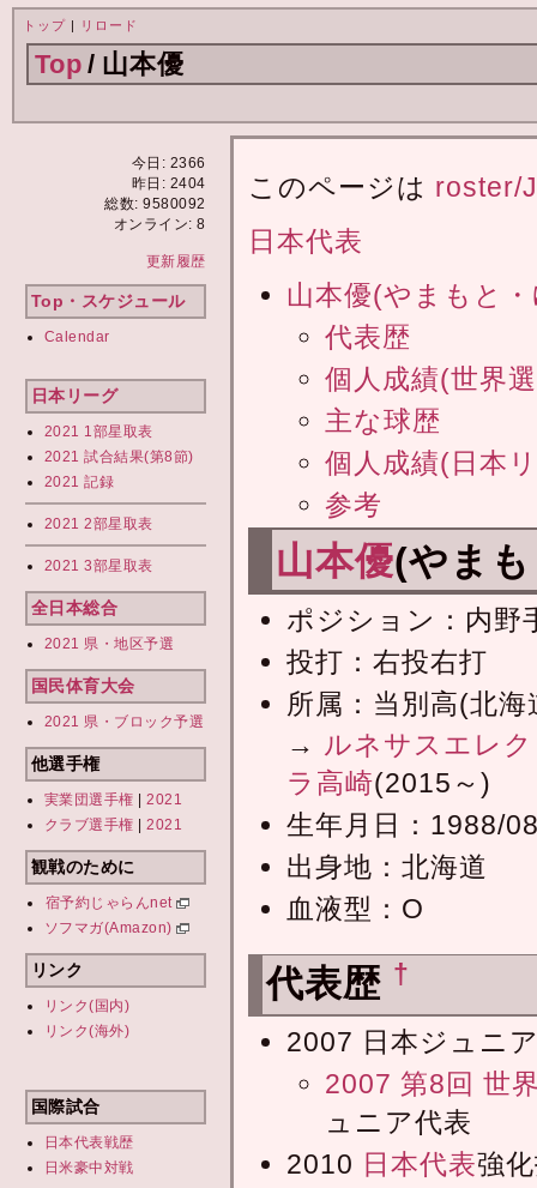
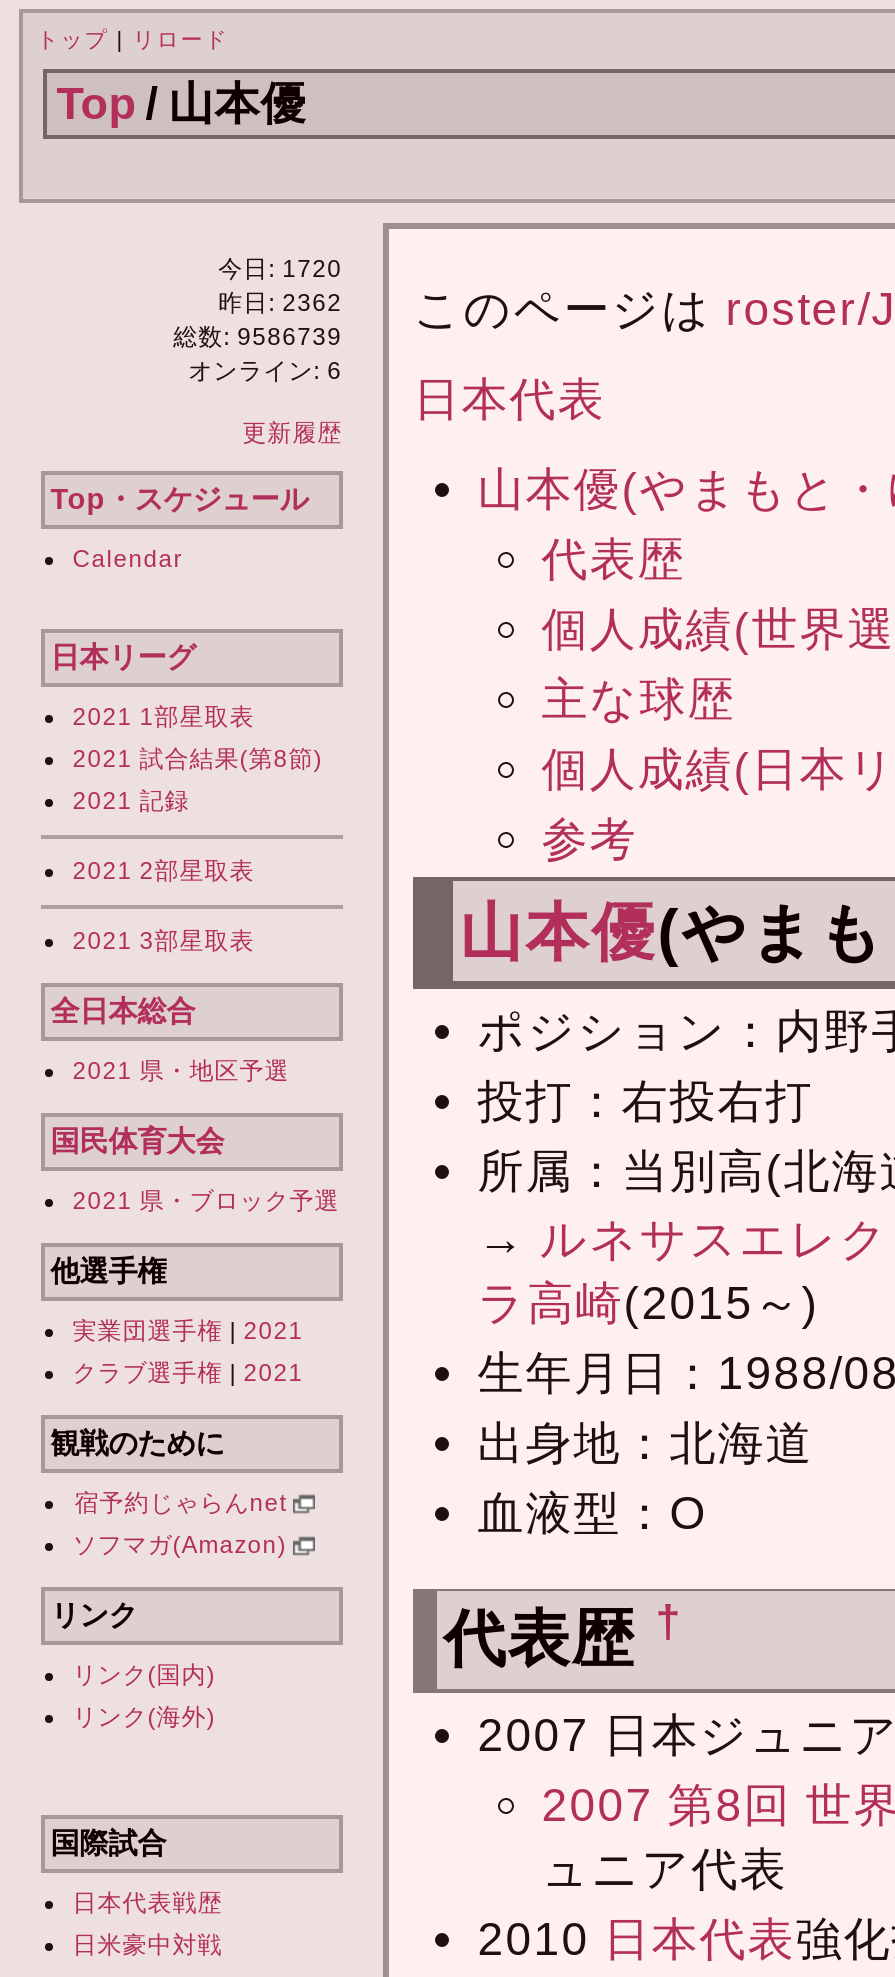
- 今日: 2366
+ 今日: 1720

- 昨日: 2404
+ 昨日: 2362

- 総数: 9580092
+ 総数: 9586739

- オンライン: 8
+ オンライン: 6
